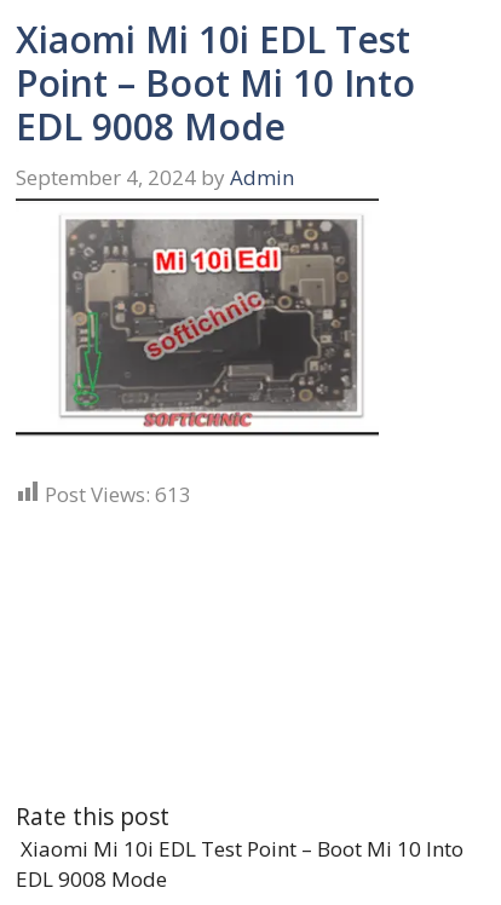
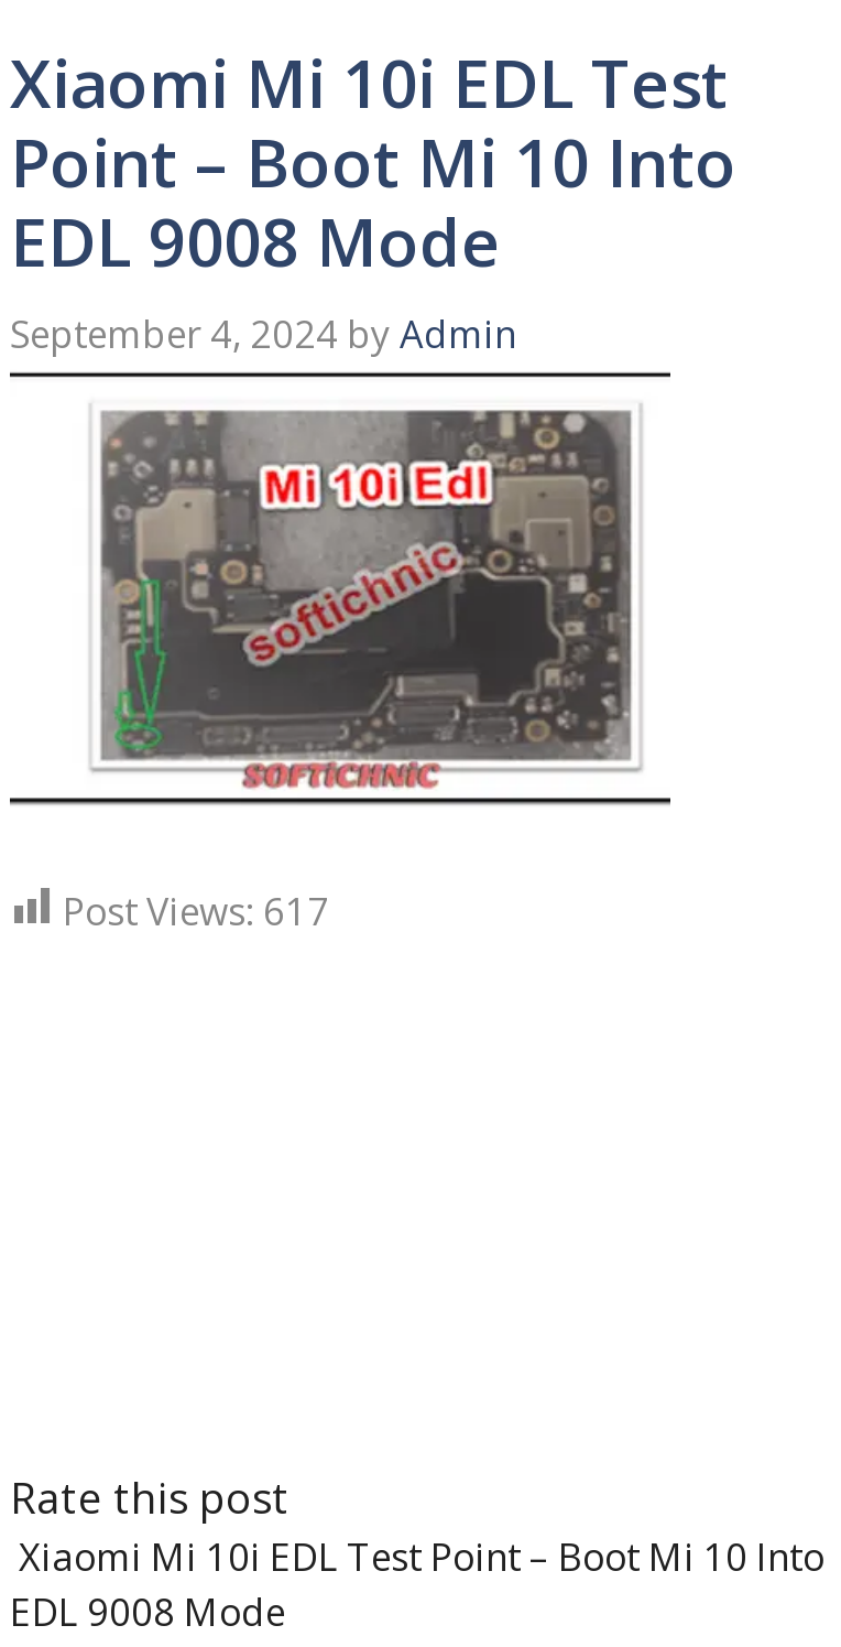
- Post Views: 613
+ Post Views: 617
